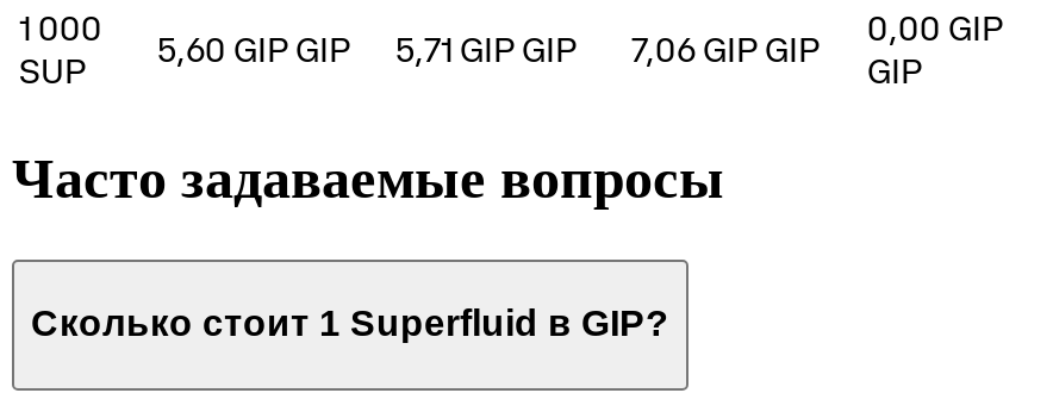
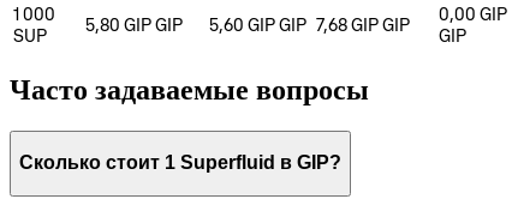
- 5,60 GIP GIP
- 5,71 GIP GIP
- 7,06 GIP GIP
+ 5,80 GIP GIP
+ 5,60 GIP GIP 7,68 GIP GIP
